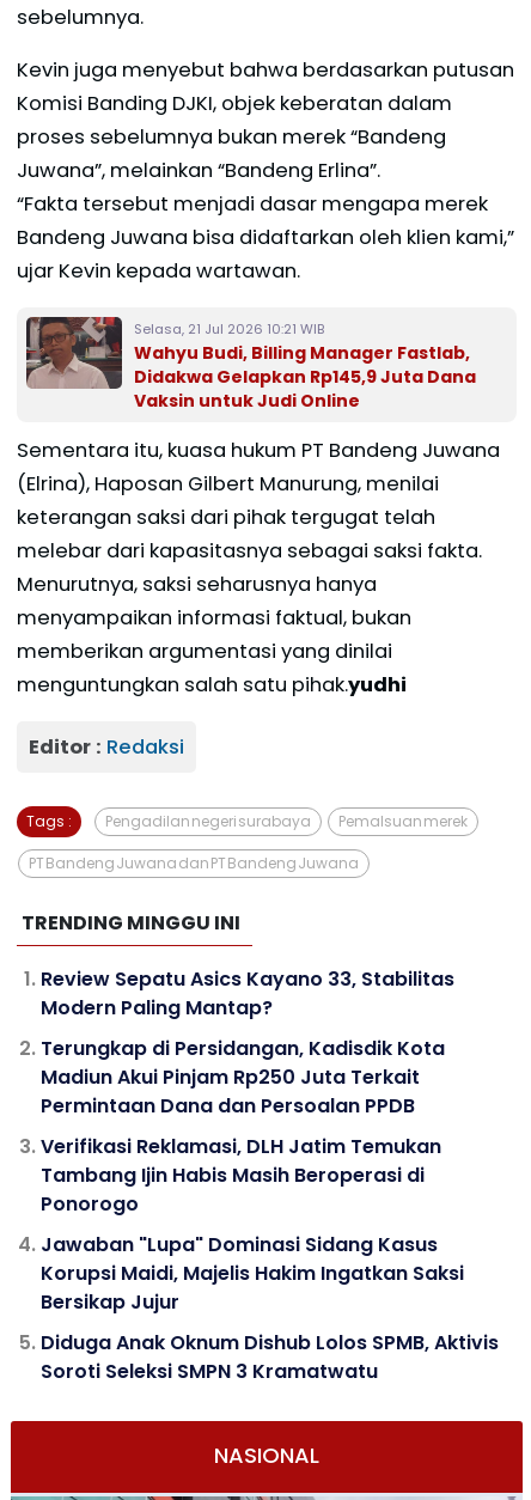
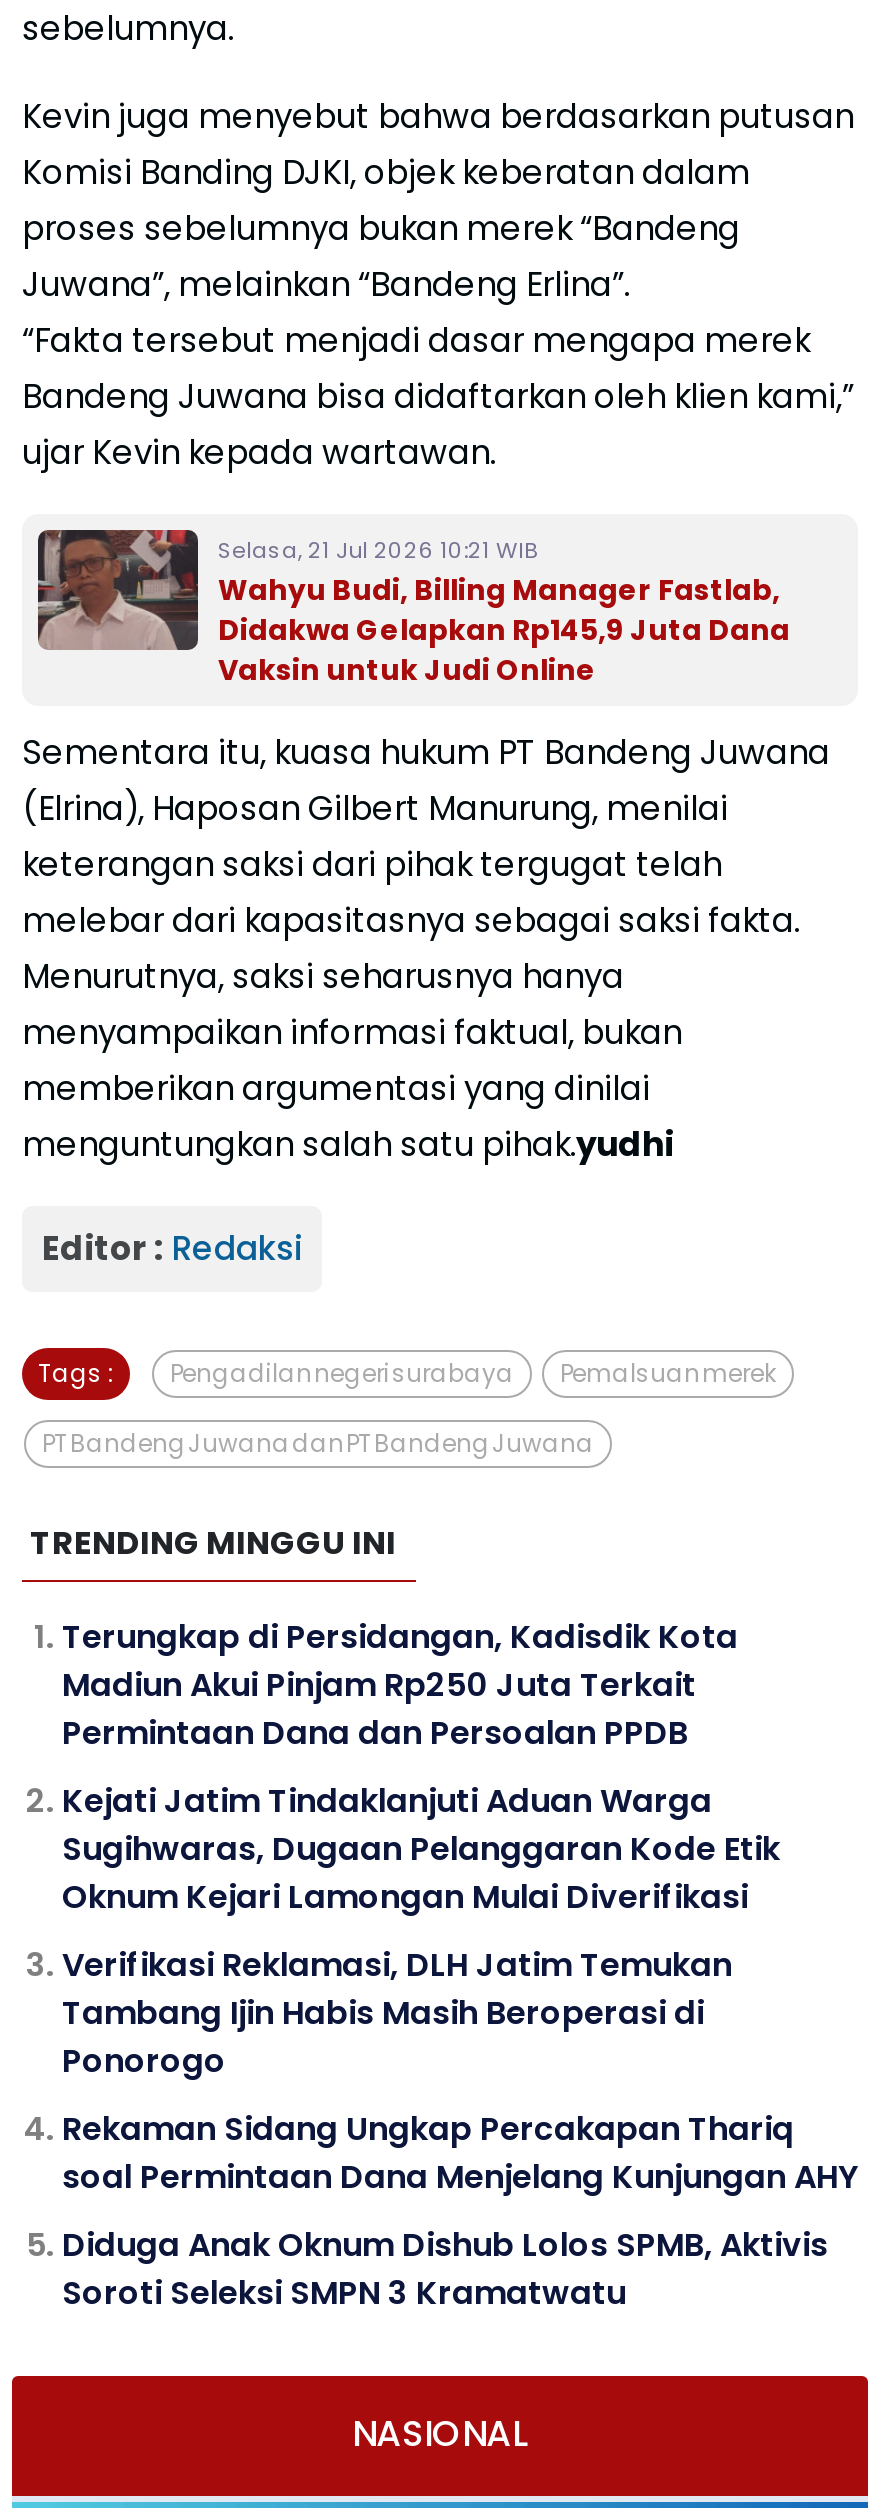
- Review Sepatu Asics Kayano 33, Stabilitas
- Modern Paling Mantap?

moved up: Terungkap di Persidangan, Kadisdik Kota | Madiun Akui Pinjam Rp250 Juta Terkait | Permintaan Dana dan Persoalan PPDB

+ Kejati Jatim Tindaklanjuti Aduan Warga
+ Sugihwaras, Dugaan Pelanggaran Kode Etik
+ Oknum Kejari Lamongan Mulai Diverifikasi

moved down: Verifikasi Reklamasi, DLH Jatim Temukan | Tambang Ijin Habis Masih Beroperasi di | Ponorogo

- Jawaban "Lupa" Dominasi Sidang Kasus
- Korupsi Maidi, Majelis Hakim Ingatkan Saksi
- Bersikap Jujur
+ Rekaman Sidang Ungkap Percakapan Thariq
+ soal Permintaan Dana Menjelang Kunjungan AHY
